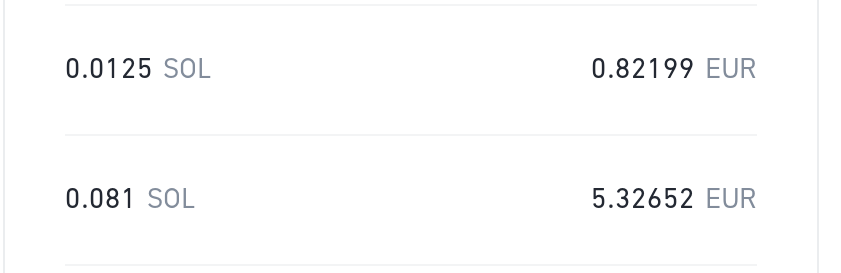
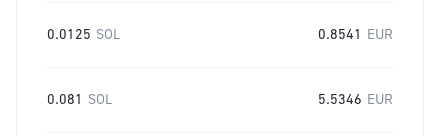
- 0.82199 EUR
+ 0.8541 EUR

- 5.32652 EUR
+ 5.5346 EUR
